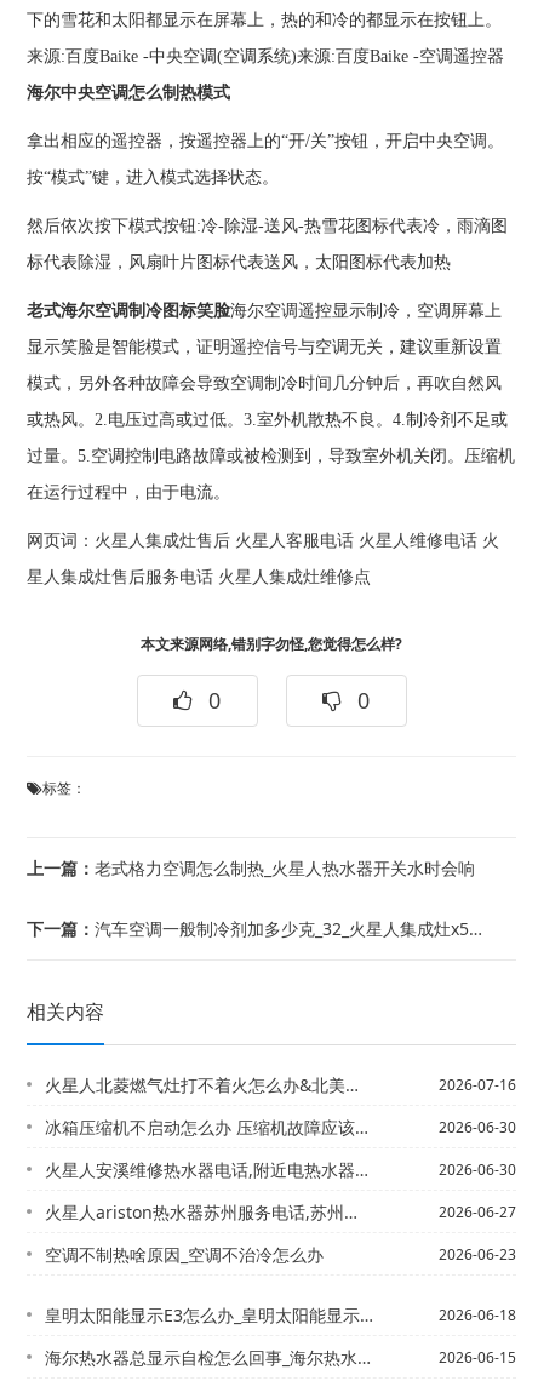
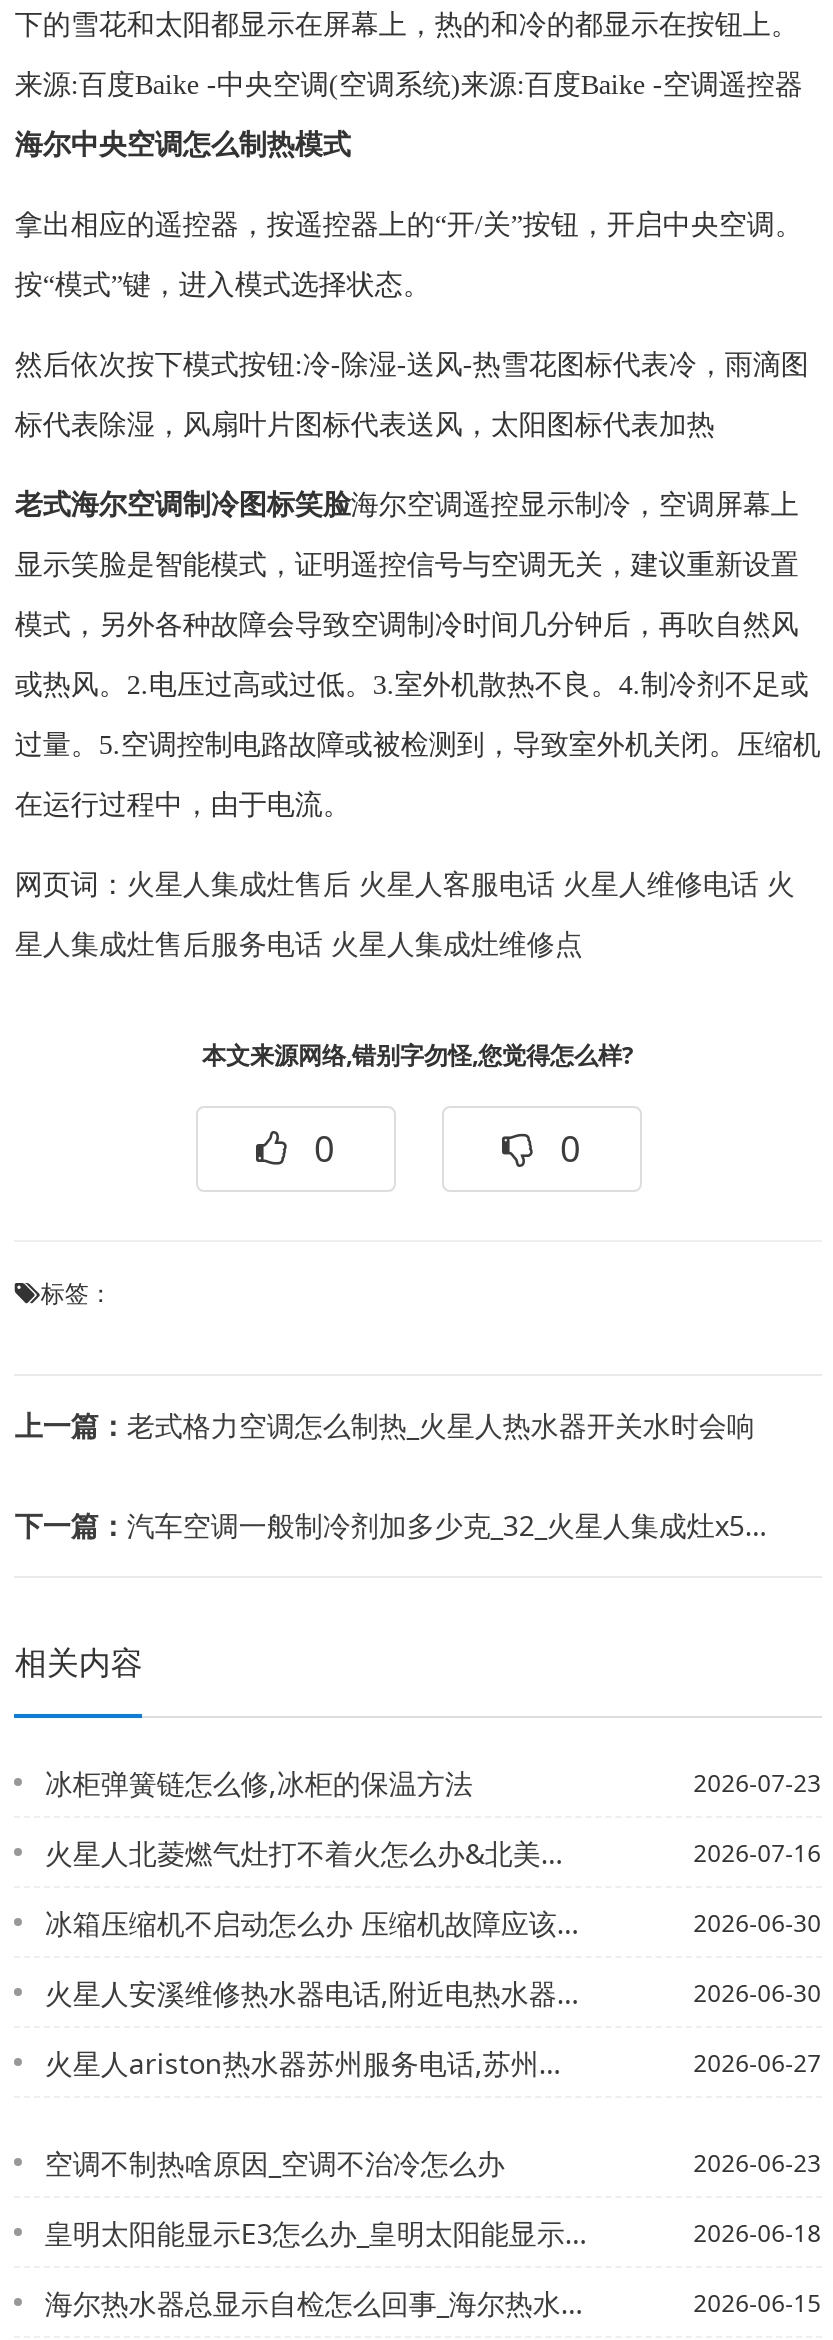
+ 冰柜弹簧链怎么修,冰柜的保温方法
+ 2026-07-23
